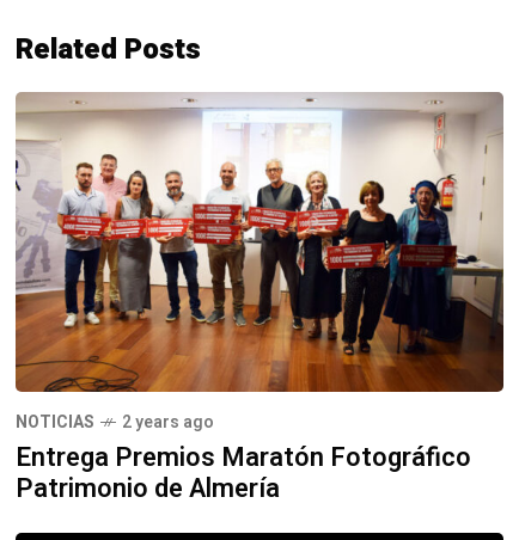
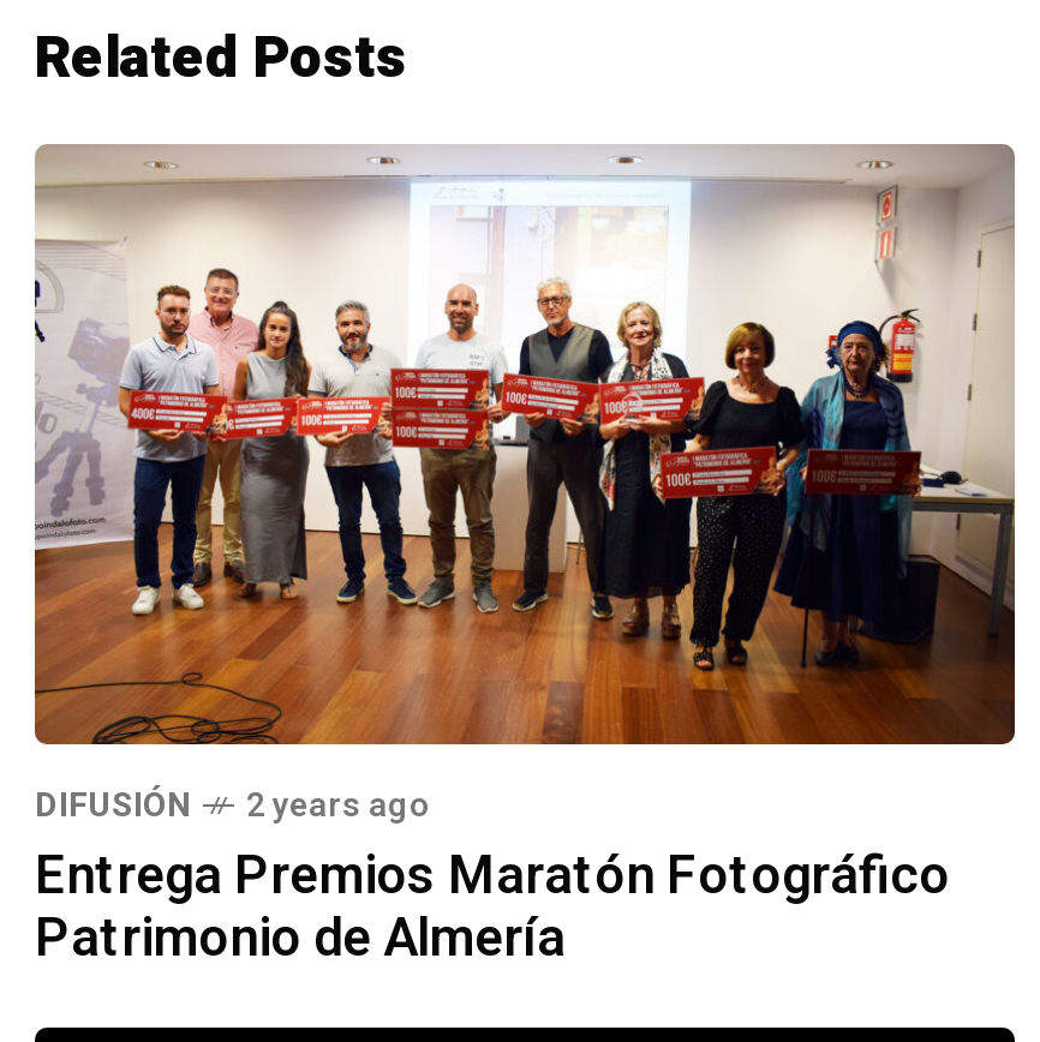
- NOTICIAS
+ DIFUSIÓN
